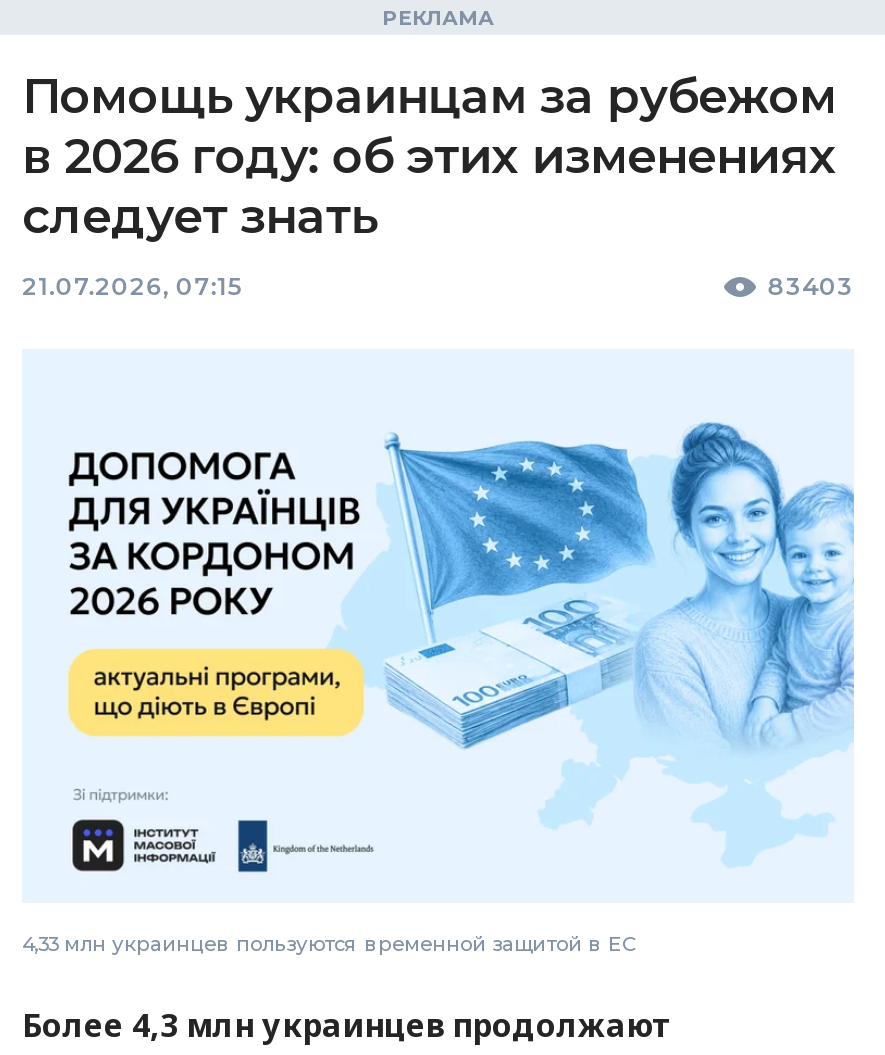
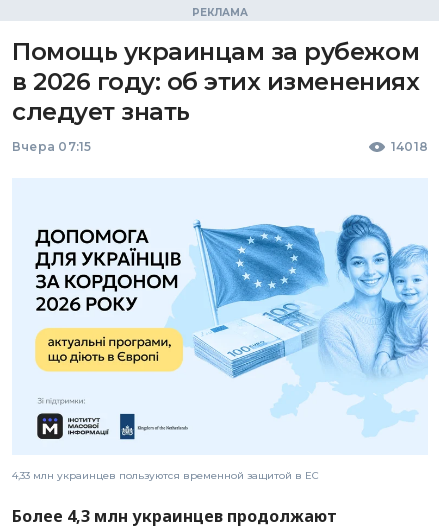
- 21.07.2026, 07:15
- 83403
+ Вчера 07:15
+ 14018
